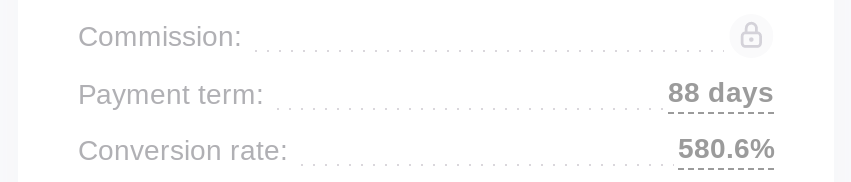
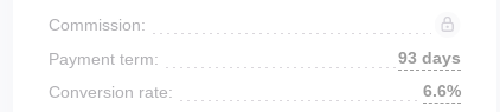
- 88 days
+ 93 days

- 580.6%
+ 6.6%
